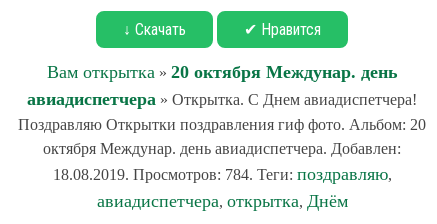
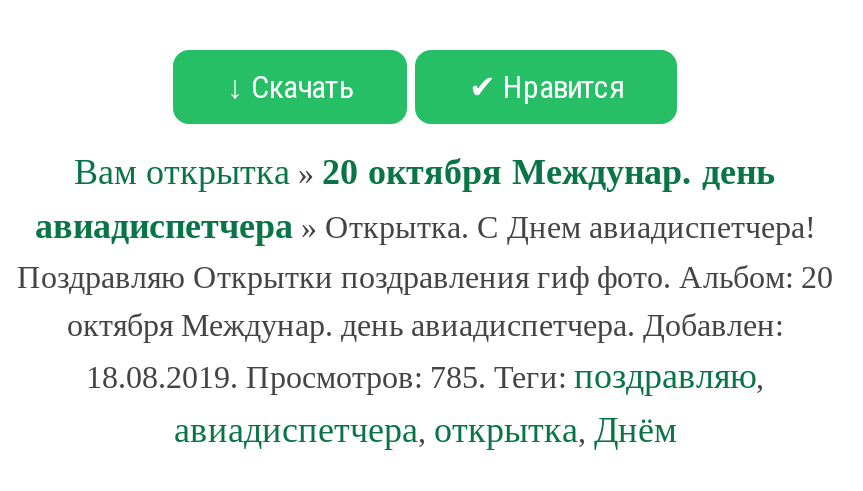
- 18.08.2019. Просмотров: 784. Теги: поздравляю,
+ 18.08.2019. Просмотров: 785. Теги: поздравляю,
